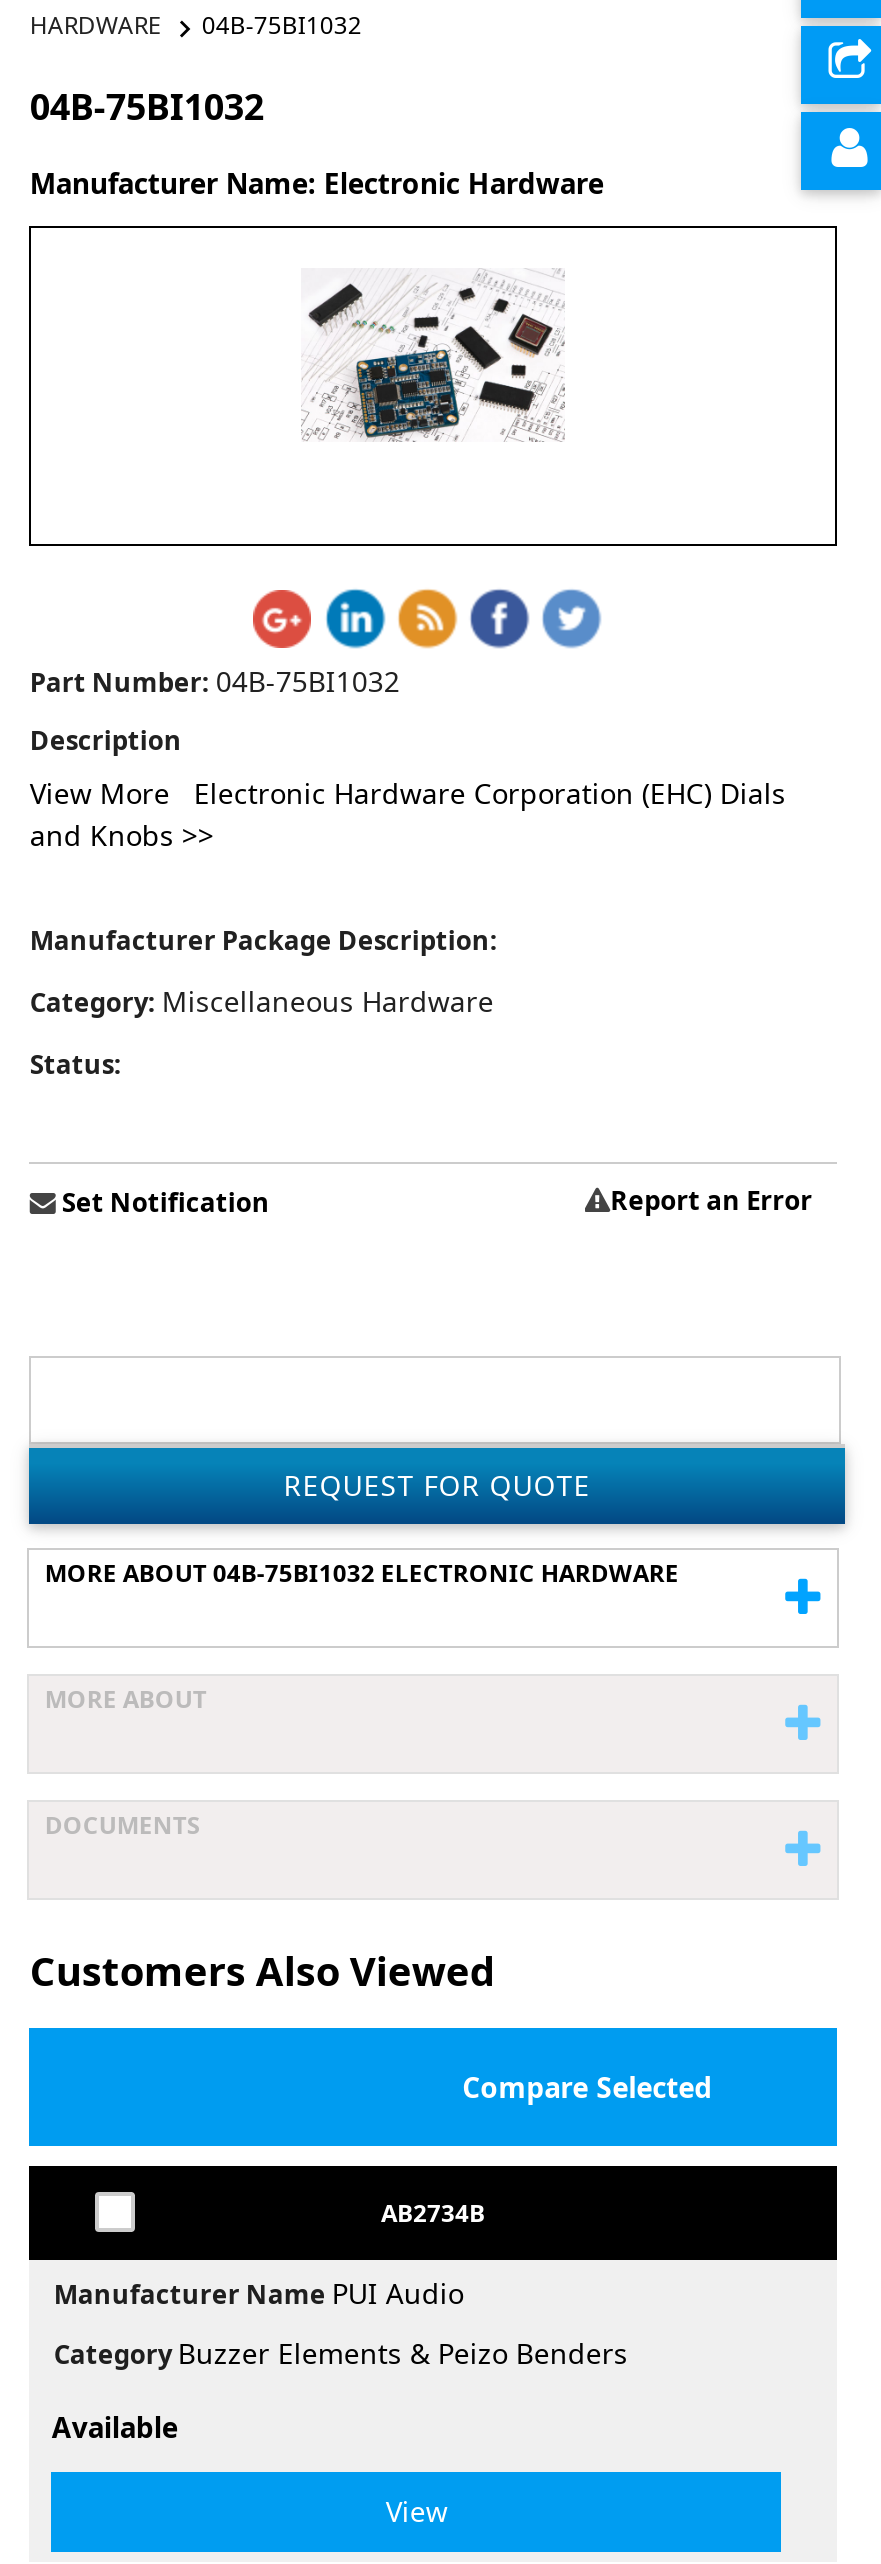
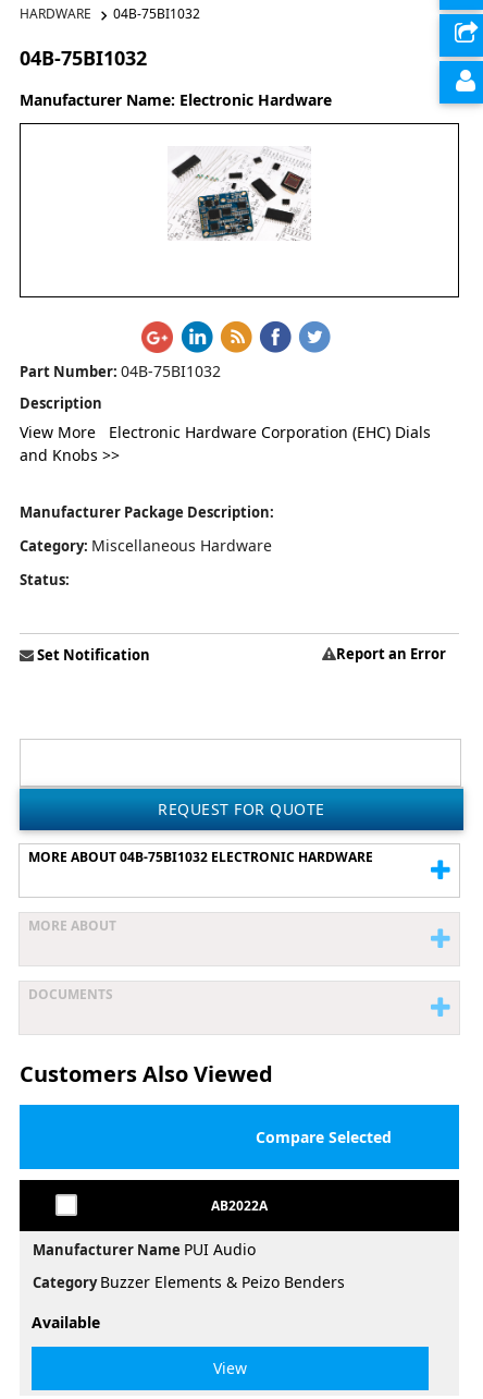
- AB2734B
+ AB2022A
